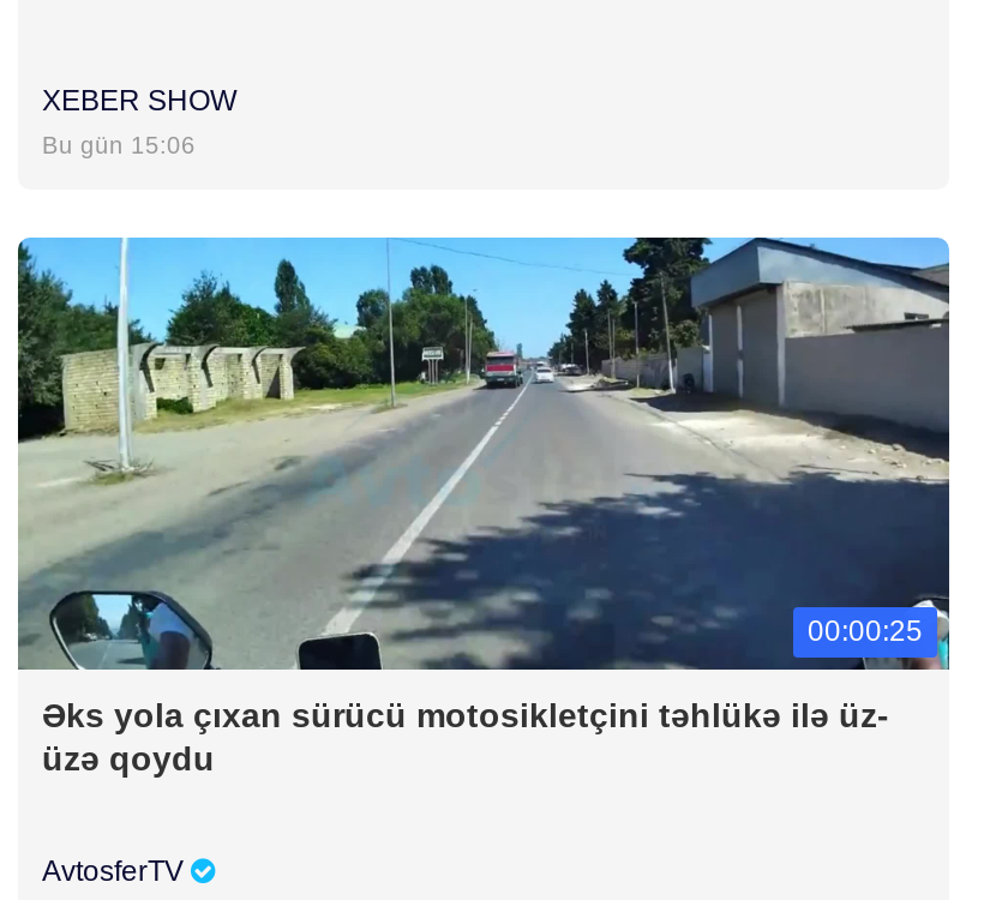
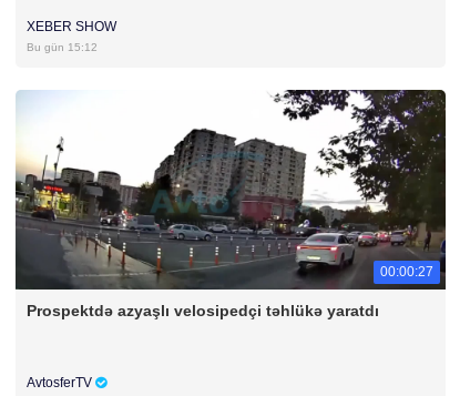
- Bu gün 15:06
+ Bu gün 15:12

- [image]
- 00:00:25
+ [image]
+ 00:00:27

- Əks yola çıxan sürücü motosikletçini təhlükə ilə üz-
- üzə qoydu
+ Prospektdə azyaşlı velosipedçi təhlükə yaratdı
